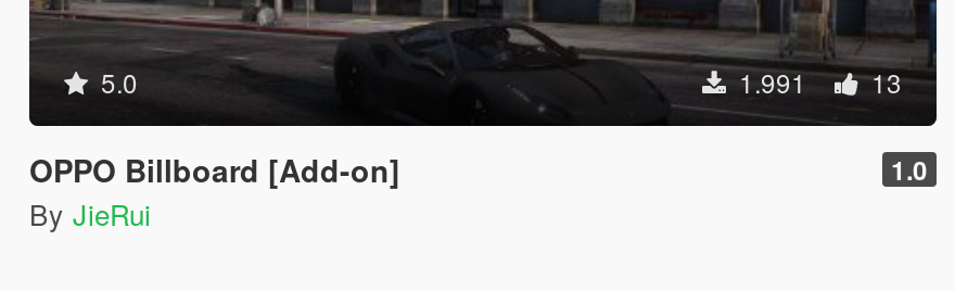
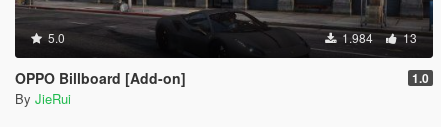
- 1.991 13
+ 1.984 13
